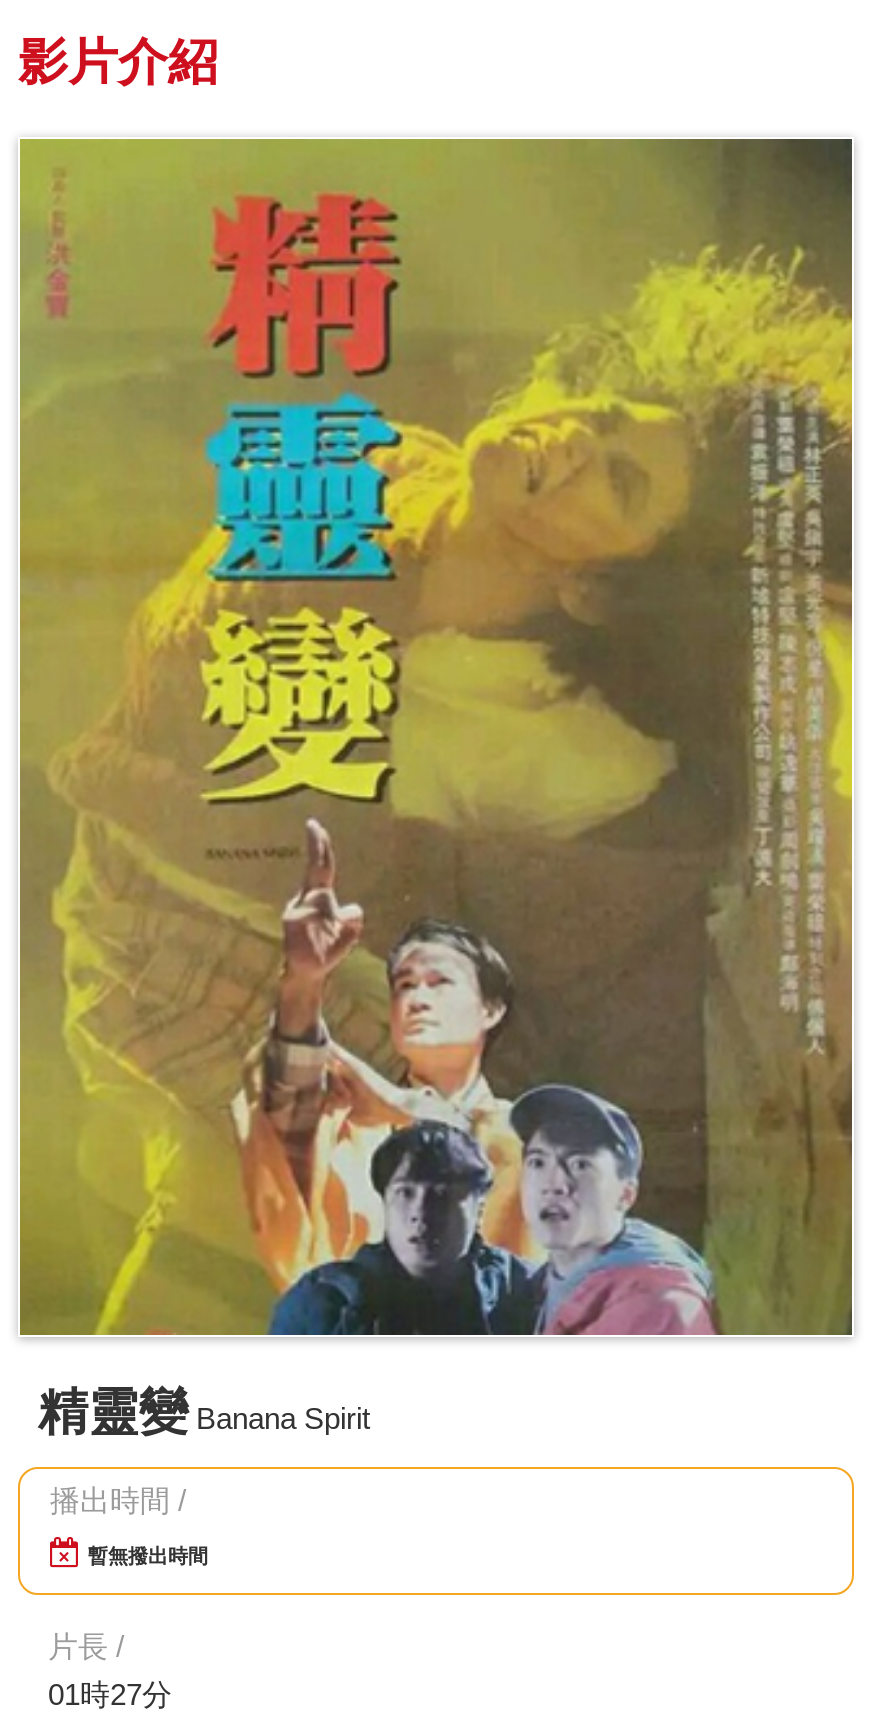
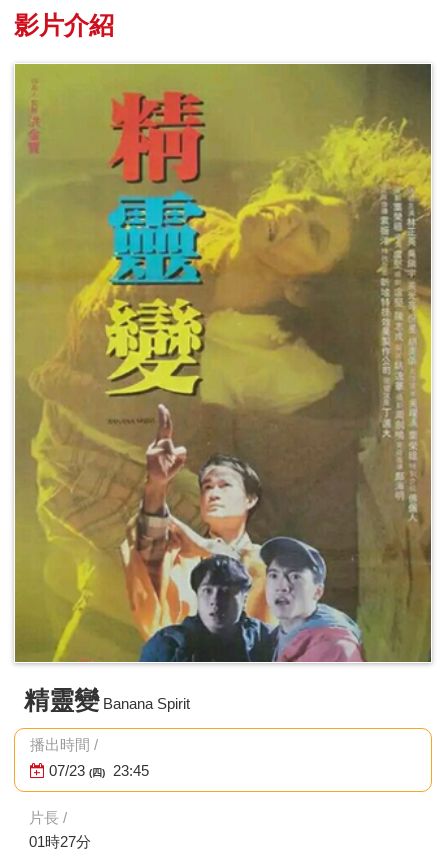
- 暫無撥出時間
+ 07/23 (四) 23:45
